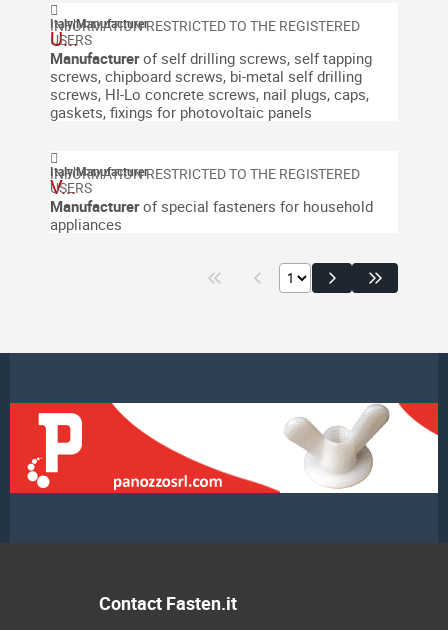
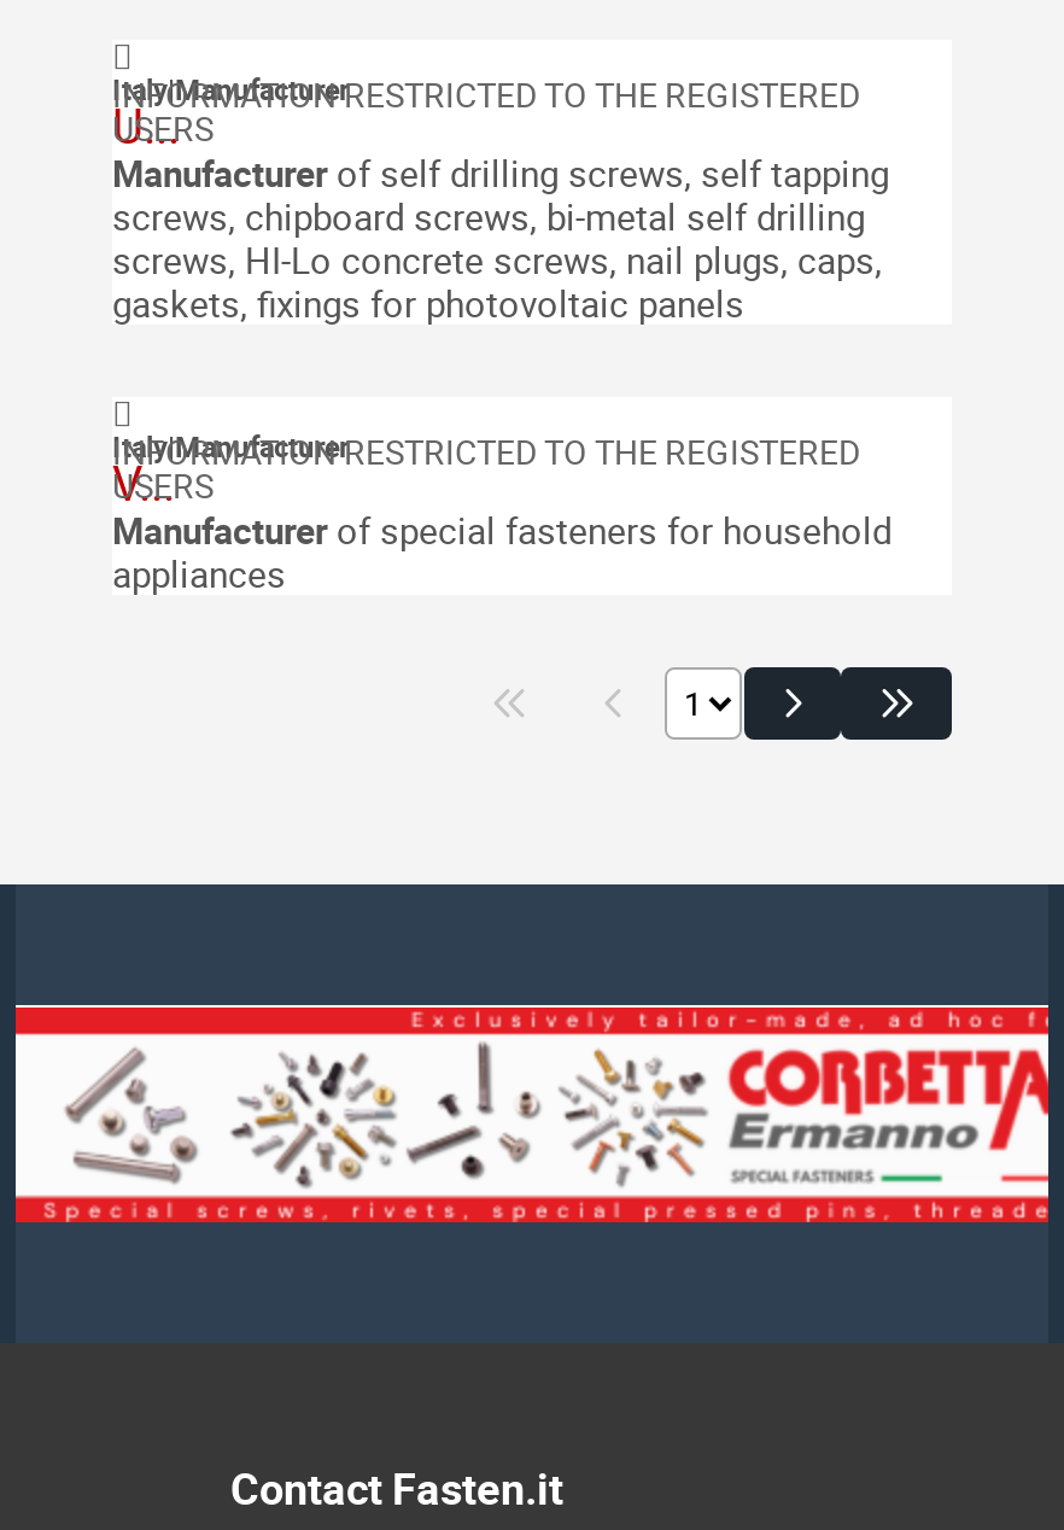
- [image]
+ [image]
